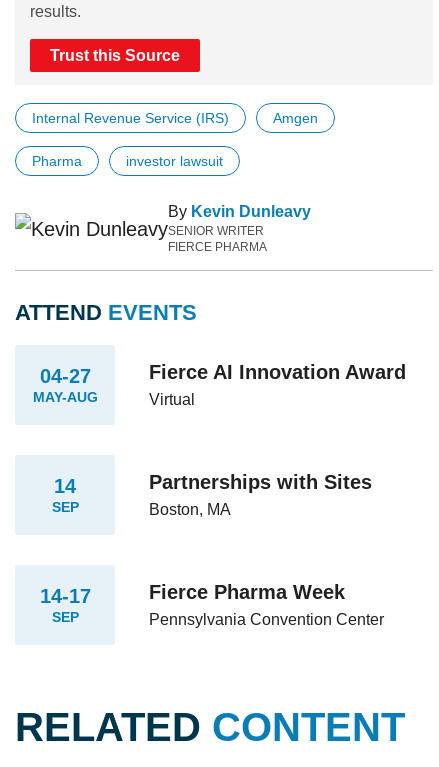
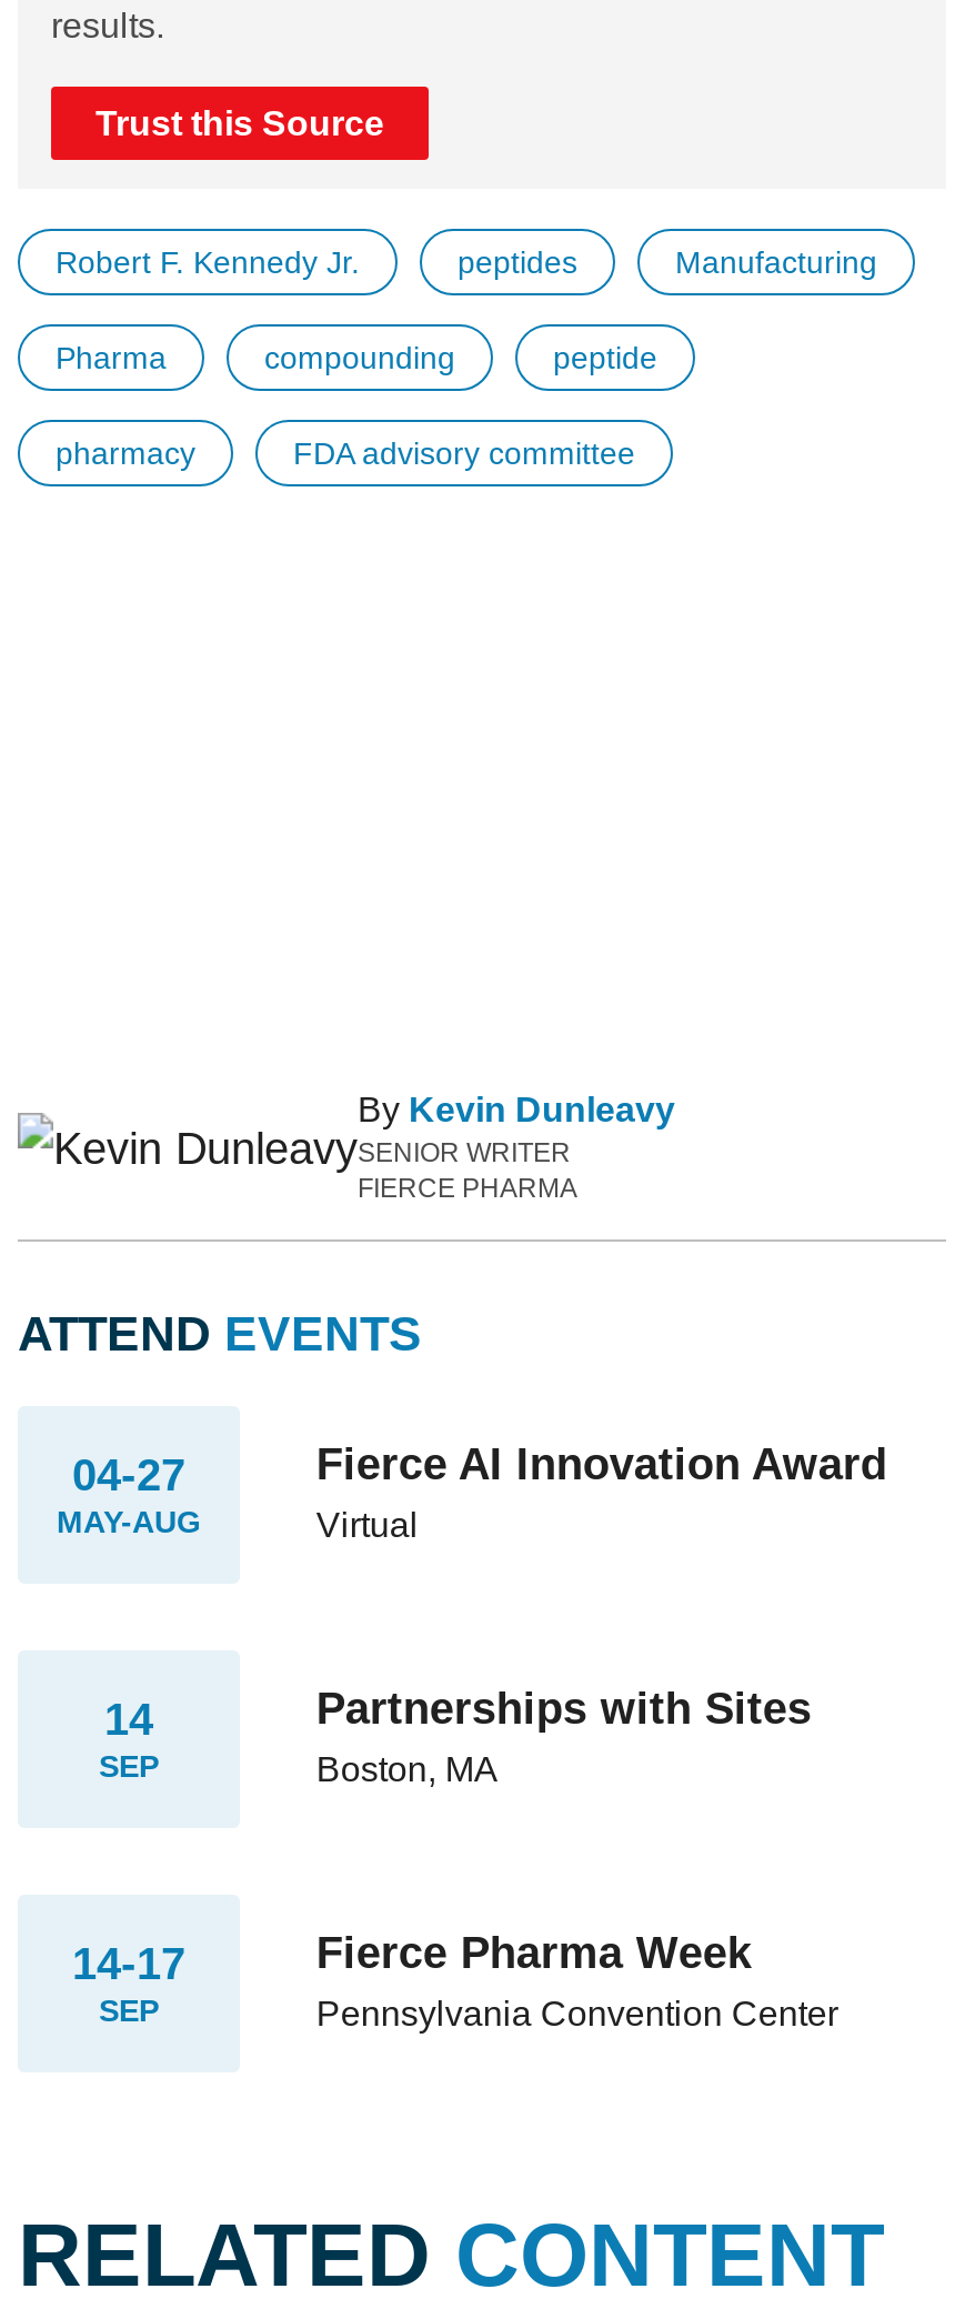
- Internal Revenue Service (IRS)
- Amgen
+ Robert F. Kennedy Jr.
+ peptides
+ Manufacturing

- investor lawsuit
+ compounding
+ peptide
+ pharmacy
+ FDA advisory committee
